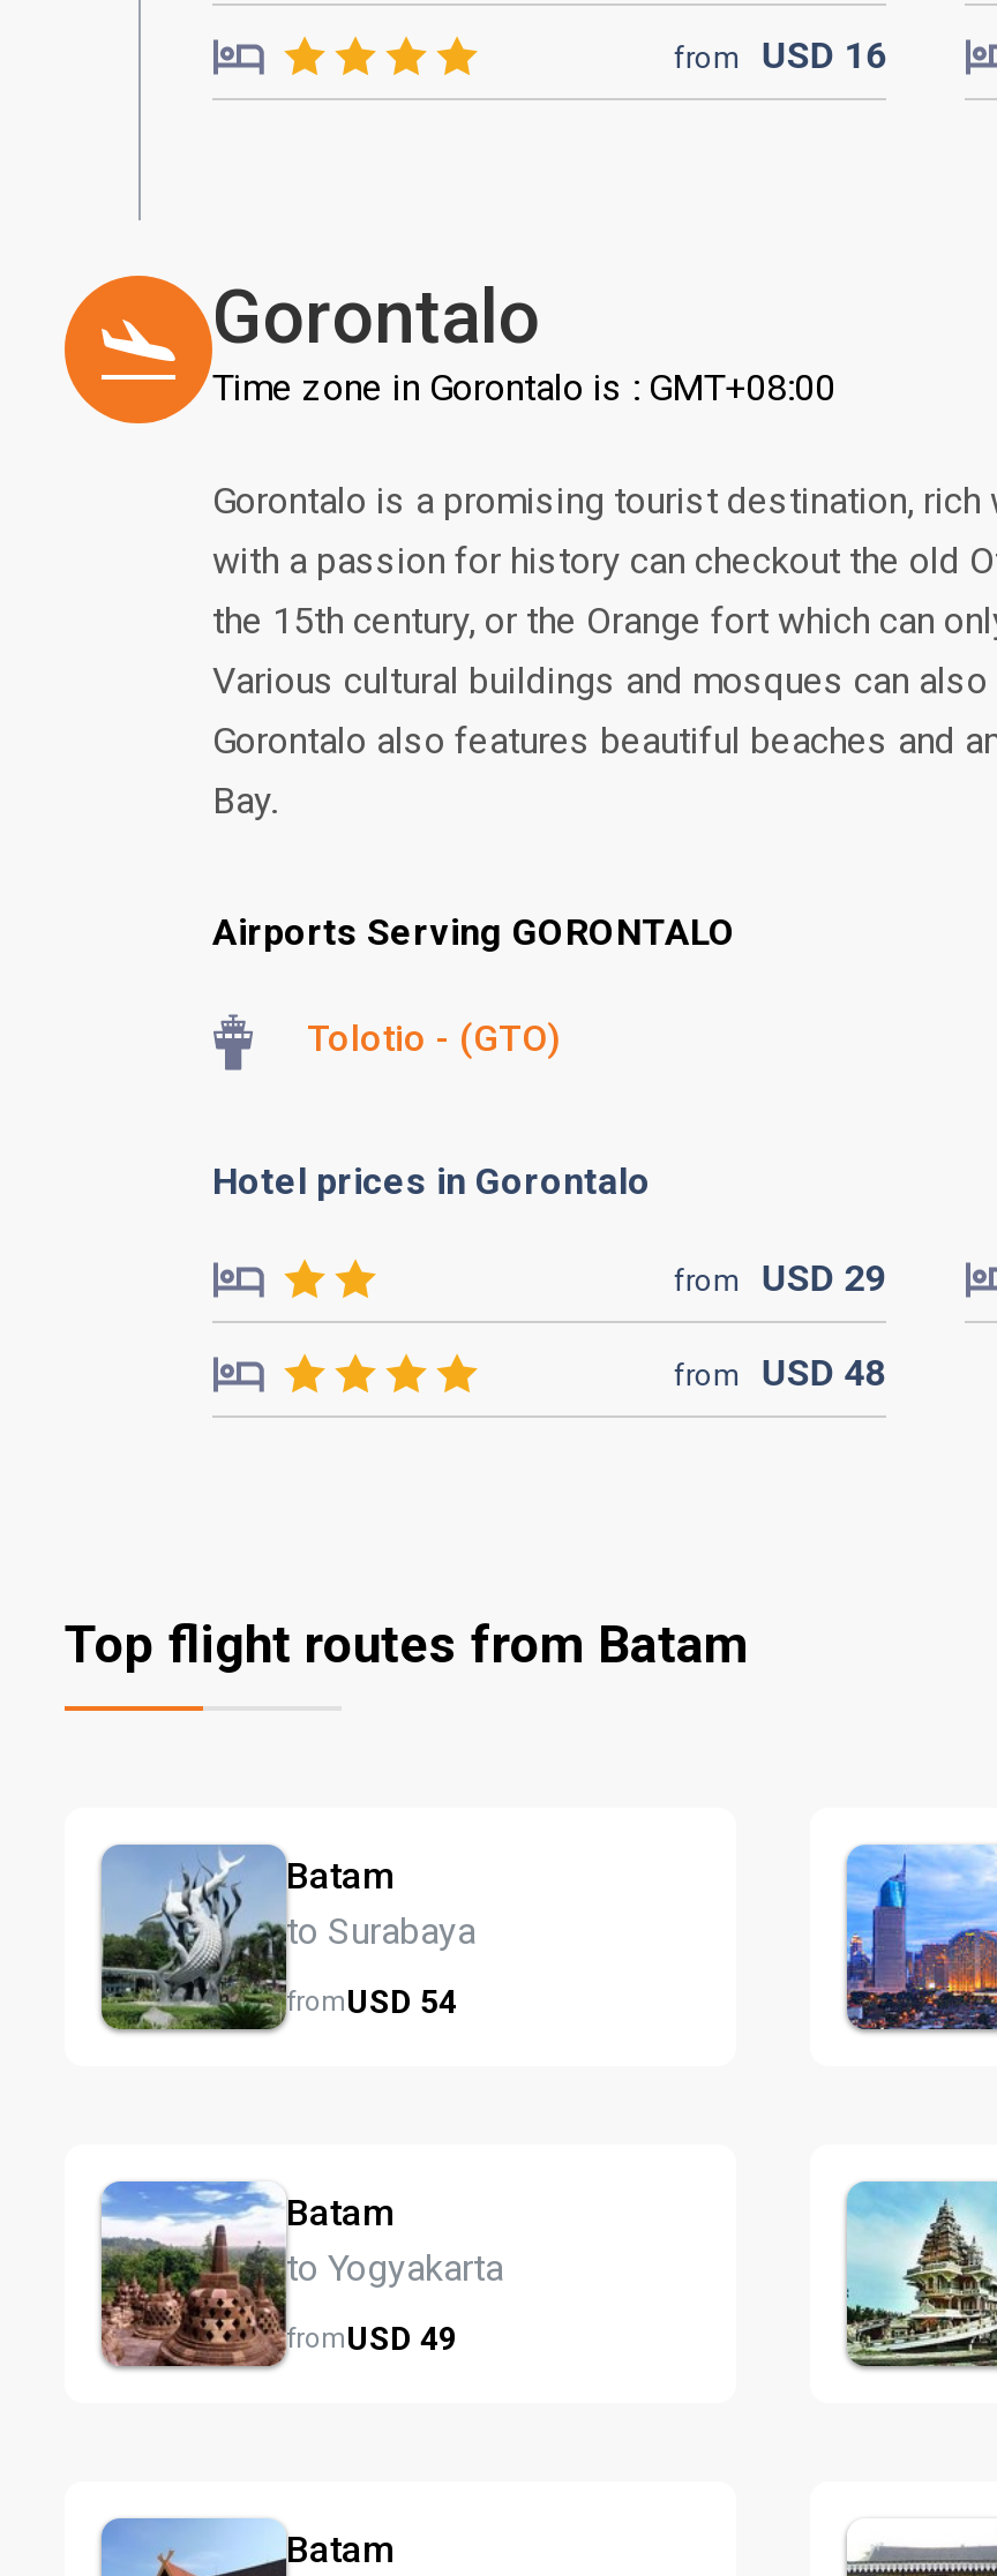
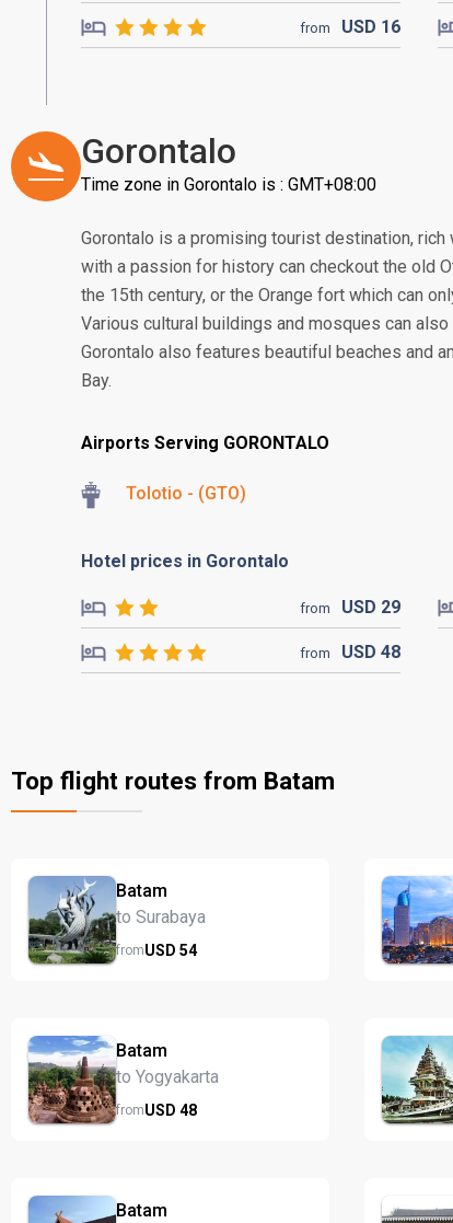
- fromUSD 49
+ fromUSD 48
